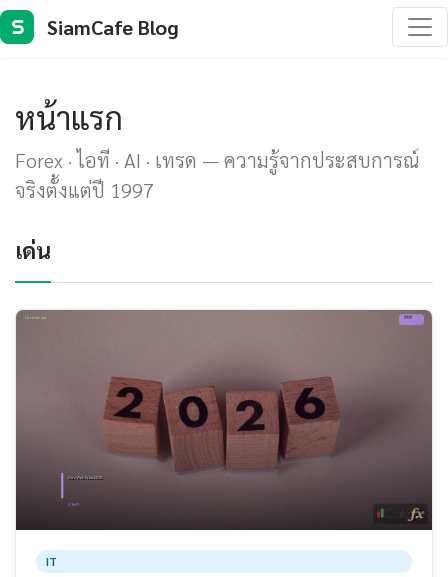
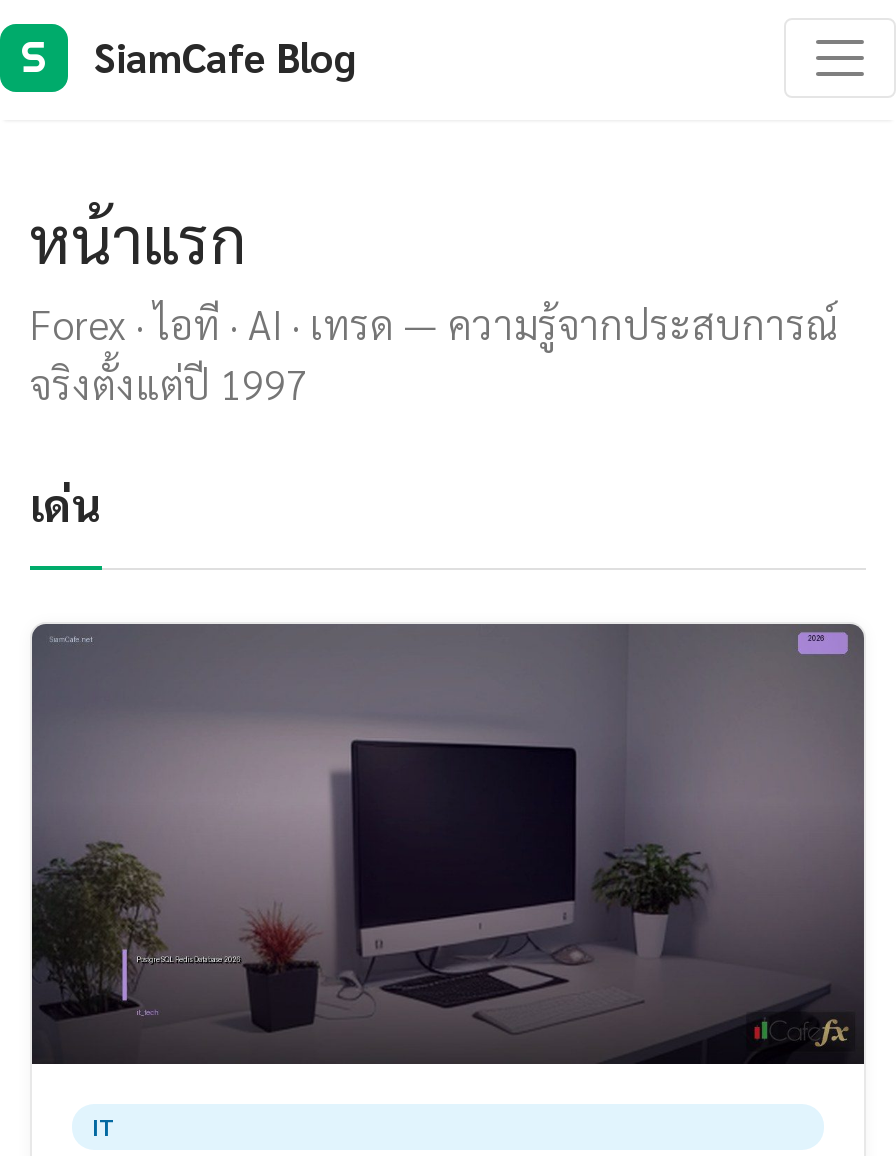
- [image]
+ [image]
